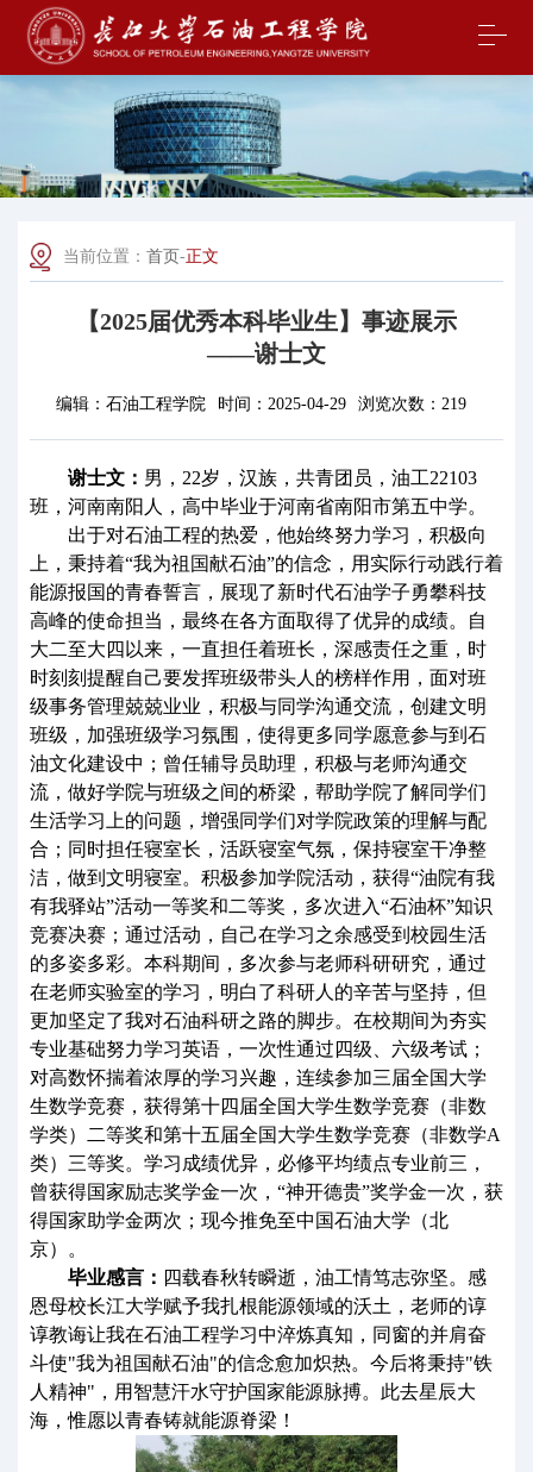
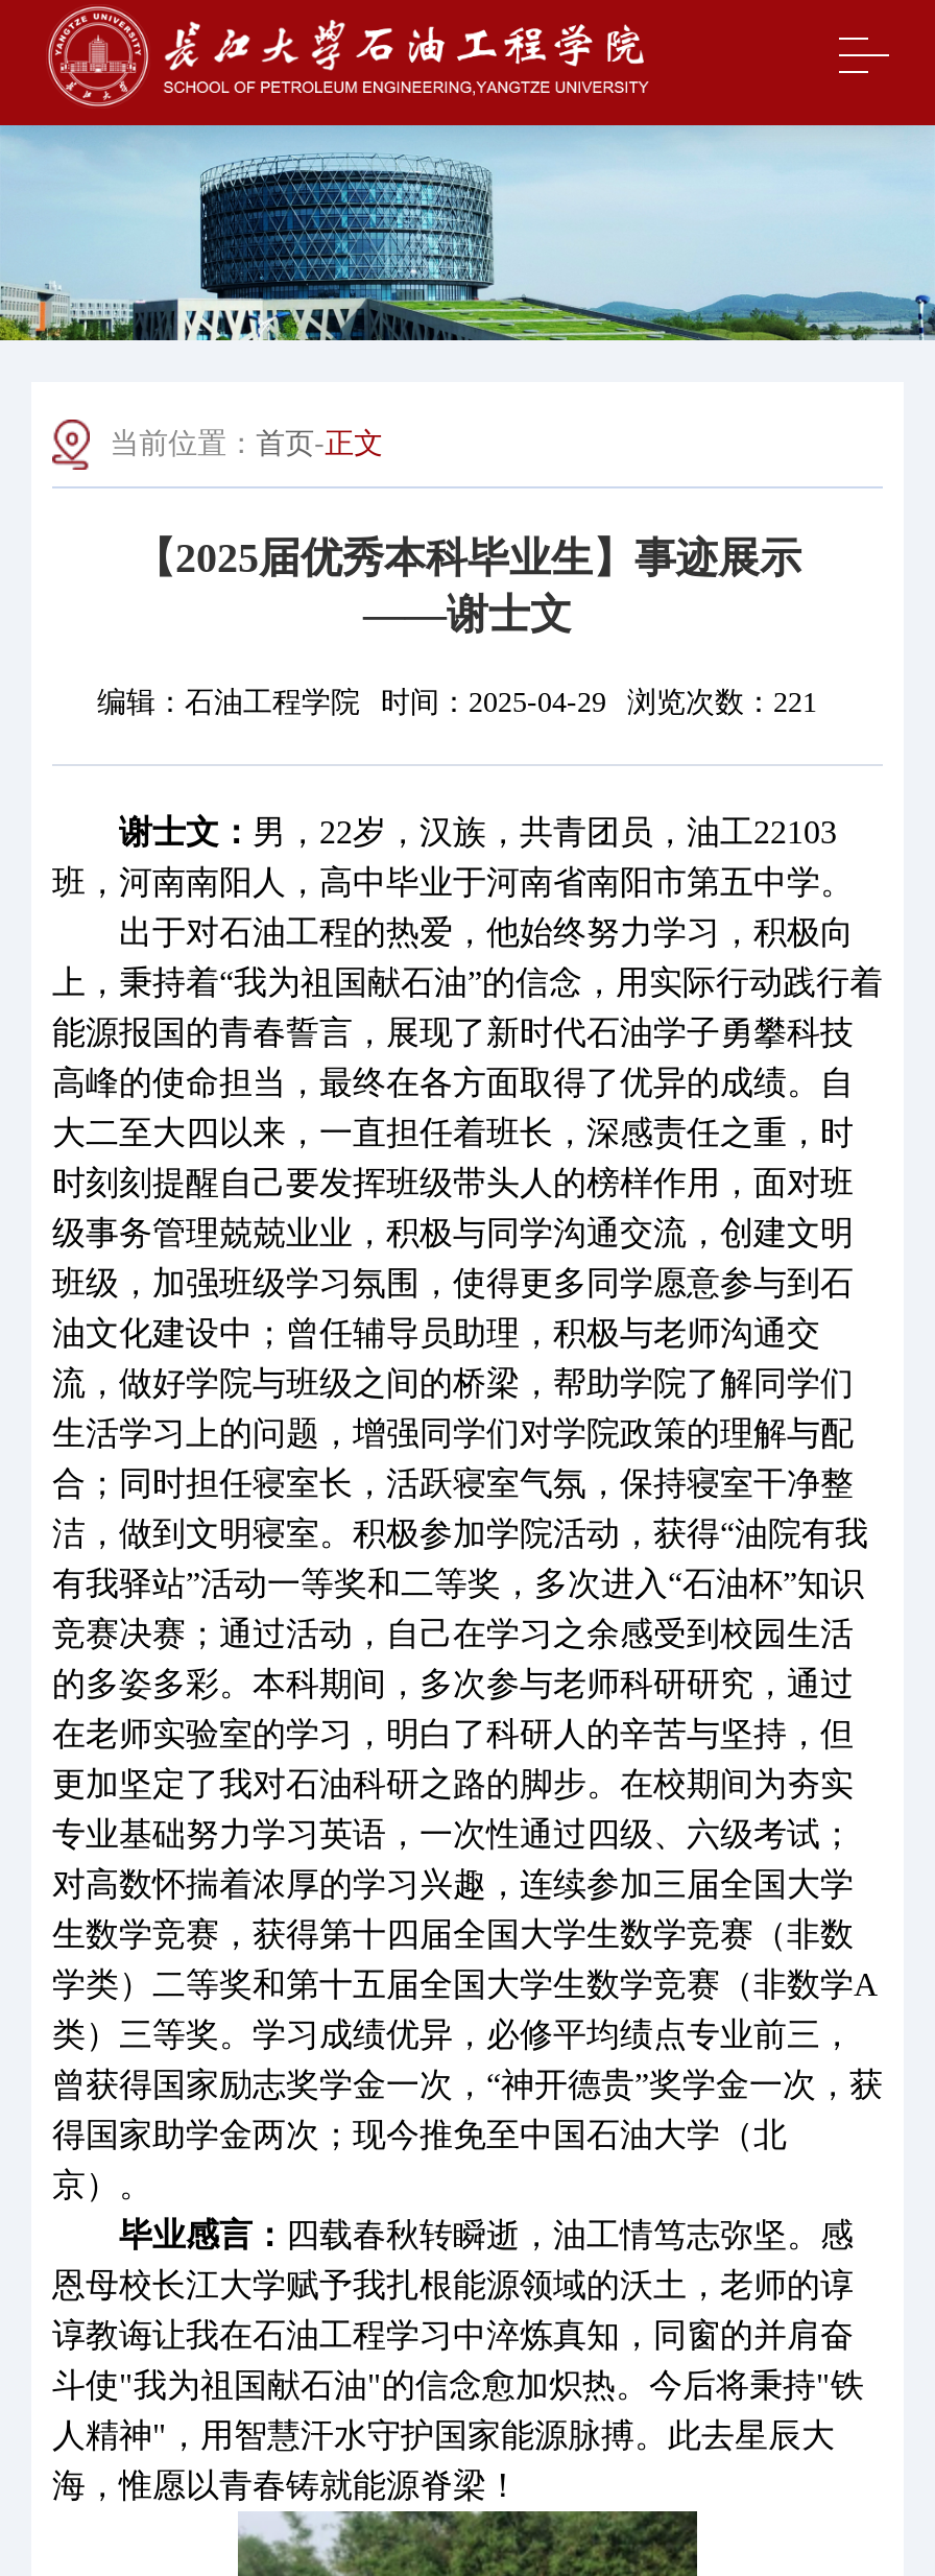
- 编辑：石油工程学院 时间：2025-04-29 浏览次数：219
+ 编辑：石油工程学院 时间：2025-04-29 浏览次数：221
